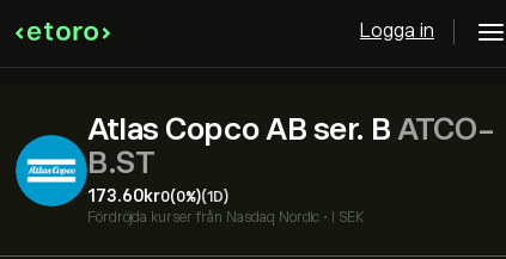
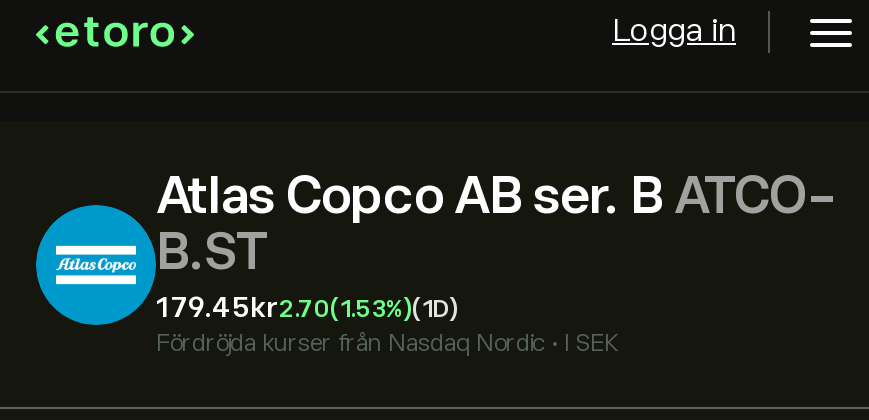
- 173.60kr0(0%)(1D)
+ 179.45kr2.70(1.53%)(1D)
